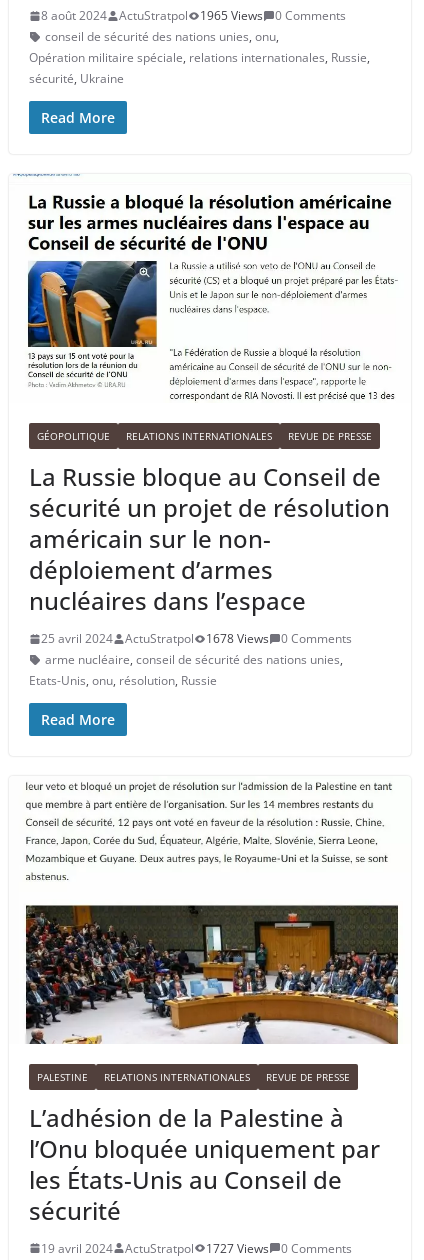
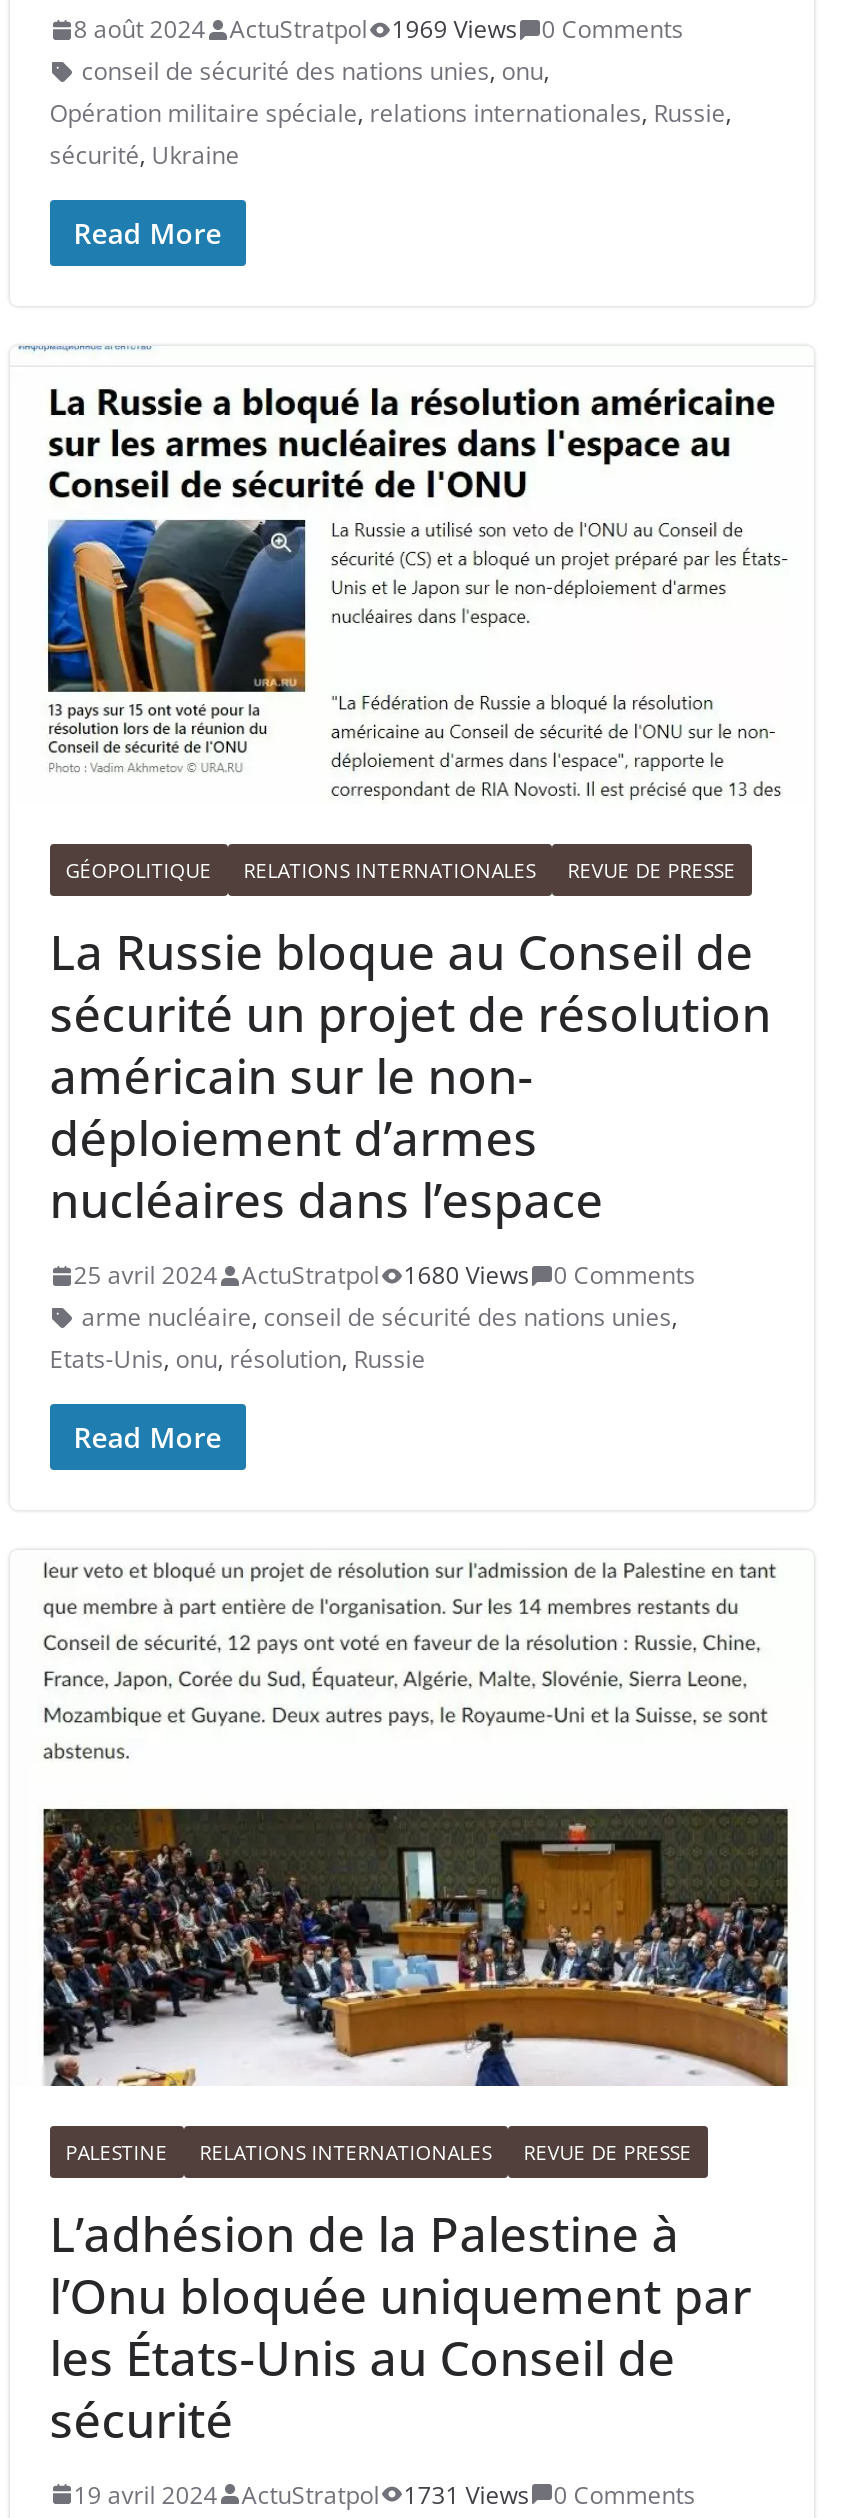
- 8 août 2024 ActuStratpol 1965 Views 0 Comments
+ 8 août 2024 ActuStratpol 1969 Views 0 Comments

- 25 avril 2024 ActuStratpol 1678 Views 0 Comments
+ 25 avril 2024 ActuStratpol 1680 Views 0 Comments

- 19 avril 2024 ActuStratpol 1727 Views 0 Comments
+ 19 avril 2024 ActuStratpol 1731 Views 0 Comments
